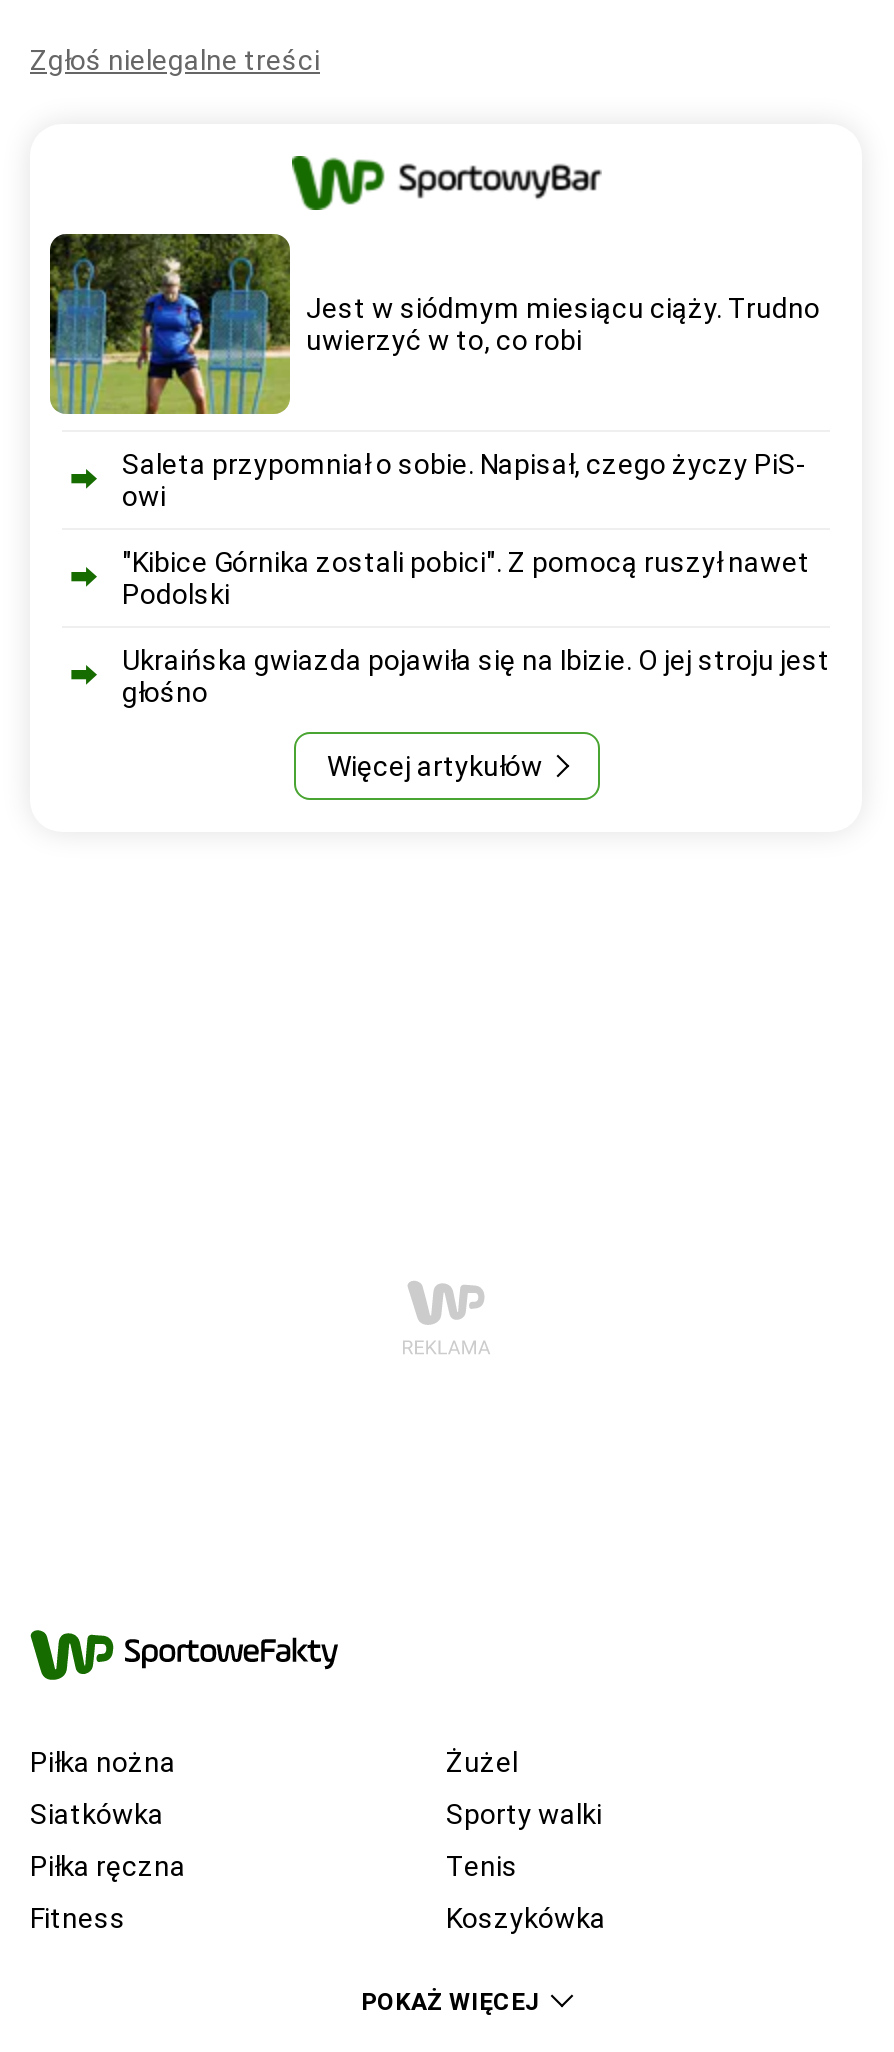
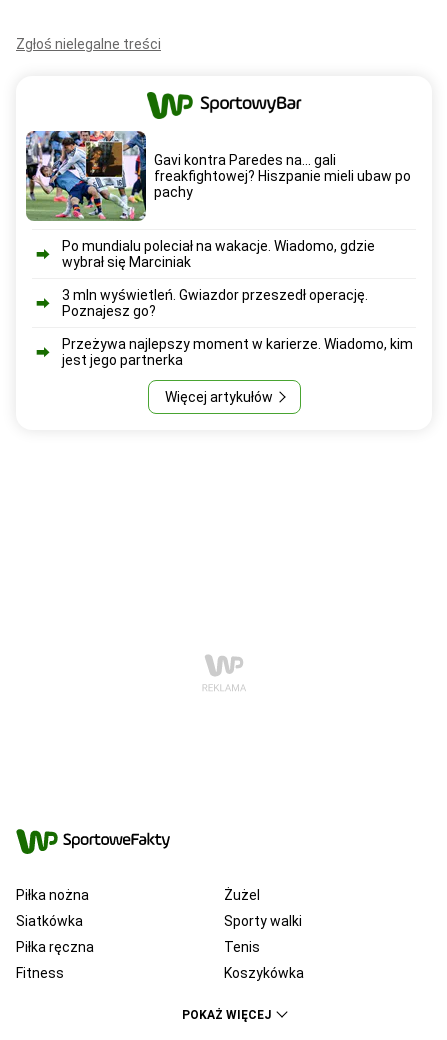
- [image]
- Jest w siódmym miesiącu ciąży. Trudno
- uwierzyć w to, co robi
+ [image]
+ Gavi kontra Paredes na... gali
+ freakfightowej? Hiszpanie mieli ubaw po
+ pachy

- Saleta przypomniał o sobie. Napisał, czego życzy PiS-
- owi
+ Po mundialu poleciał na wakacje. Wiadomo, gdzie
+ wybrał się Marciniak

- "Kibice Górnika zostali pobici". Z pomocą ruszył nawet
- Podolski
+ 3 mln wyświetleń. Gwiazdor przeszedł operację.
+ Poznajesz go?

- Ukraińska gwiazda pojawiła się na Ibizie. O jej stroju jest
- głośno
+ Przeżywa najlepszy moment w karierze. Wiadomo, kim
+ jest jego partnerka
